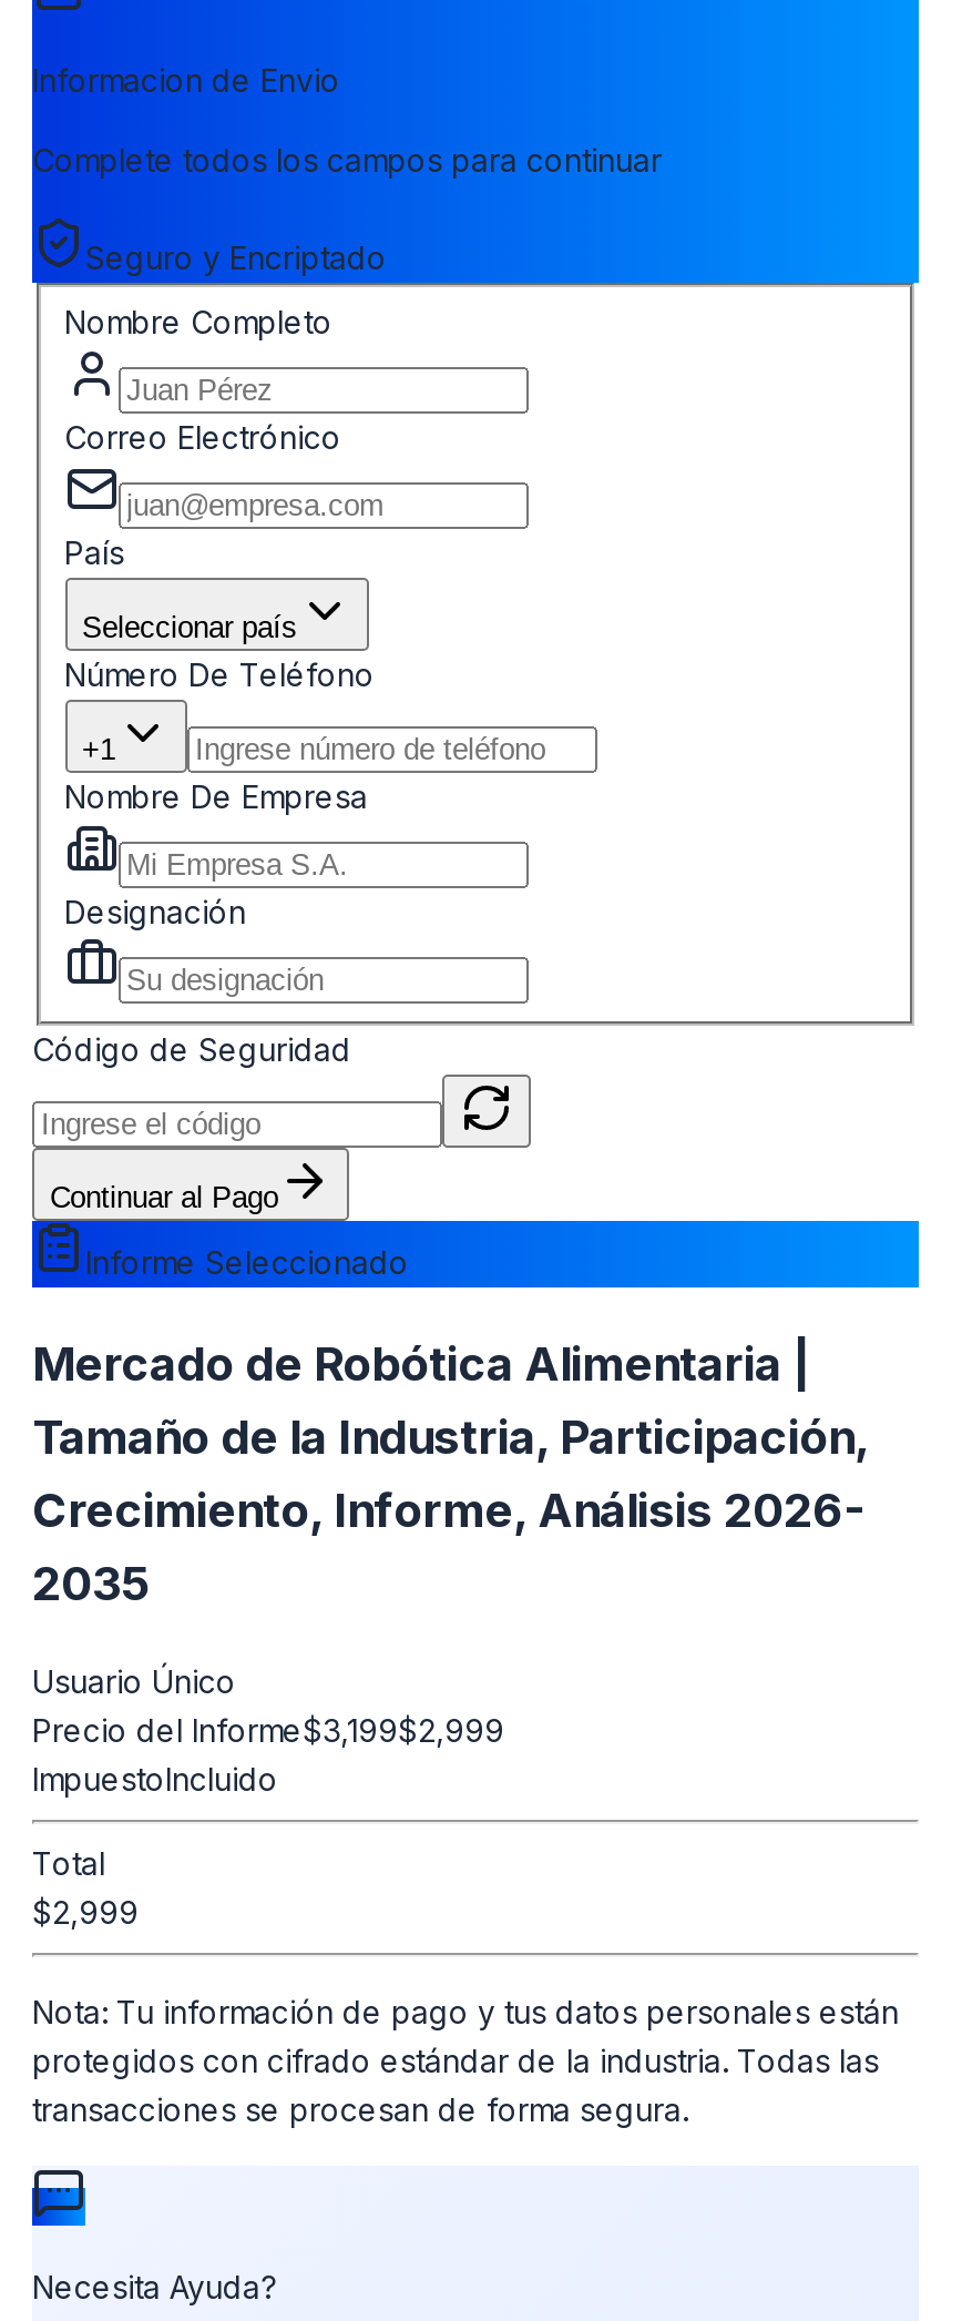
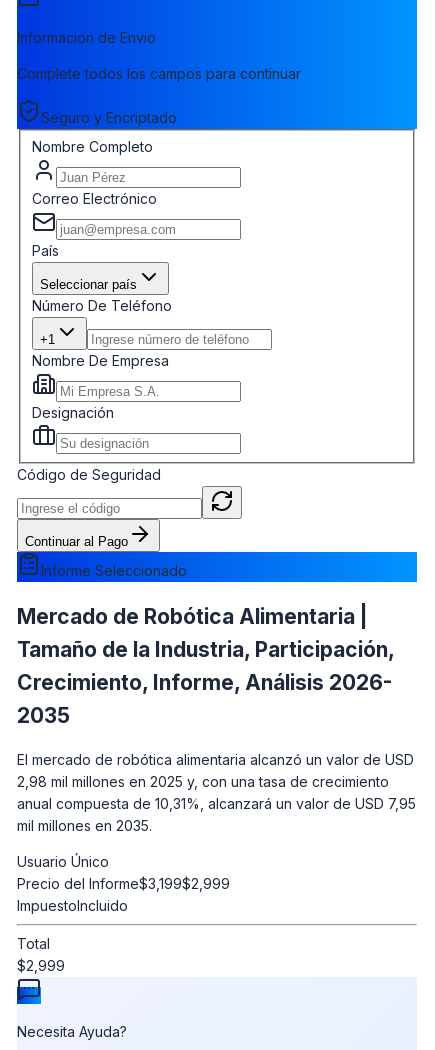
+ El mercado de robótica alimentaria alcanzó un valor de USD
+ 2,98 mil millones en 2025 y, con una tasa de crecimiento
+ anual compuesta de 10,31%, alcanzará un valor de USD 7,95
+ mil millones en 2035.

moved down: Usuario Único | Precio del Informe$3,199$2,999 | ImpuestoIncluido | Total | $2,999

- Nota: Tu información de pago y tus datos personales están
- protegidos con cifrado estándar de la industria. Todas las
- transacciones se procesan de forma segura.
